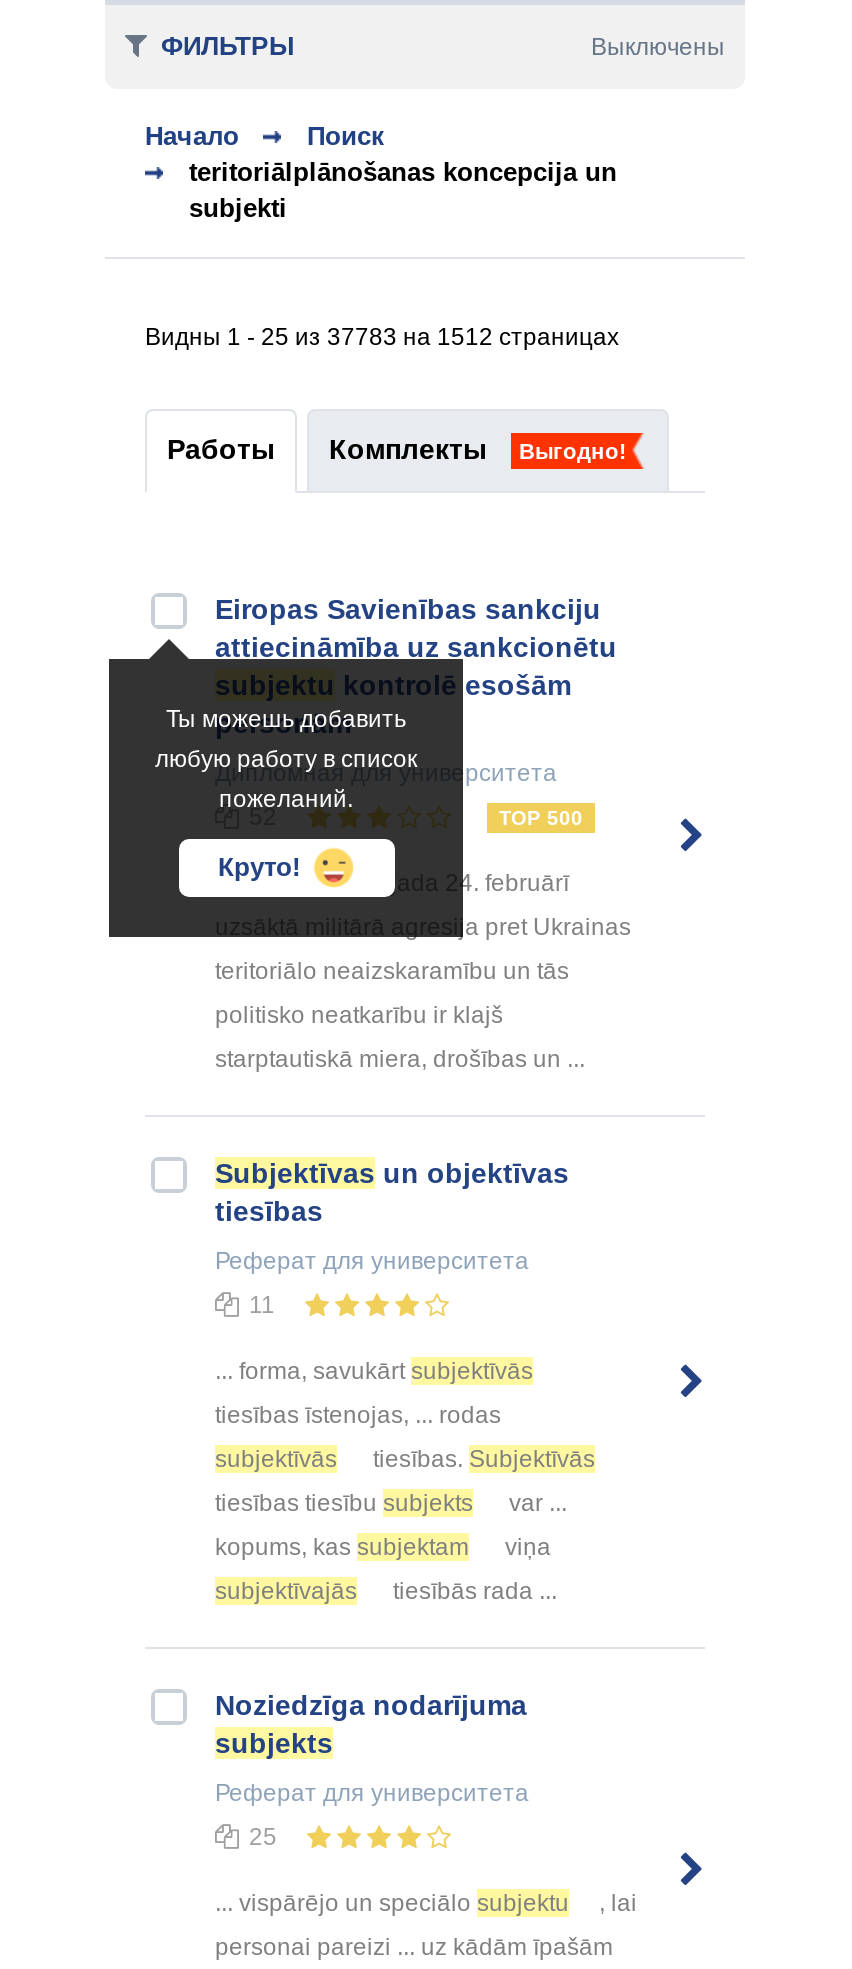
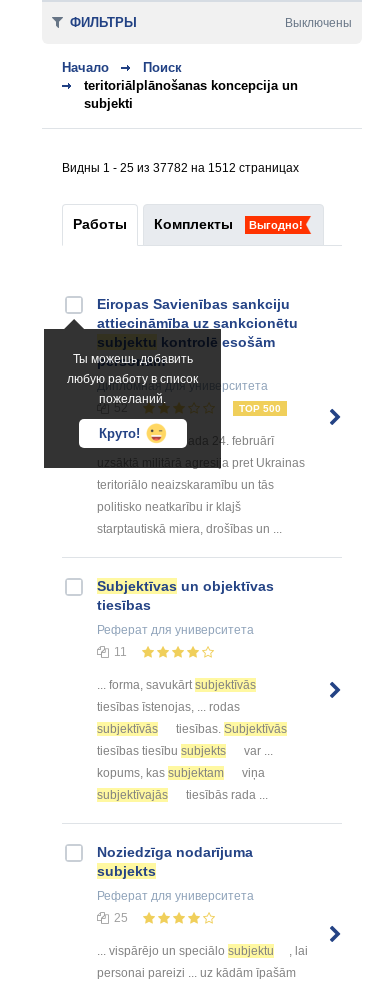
- Видны 1 - 25 из 37783 на 1512 страницах
+ Видны 1 - 25 из 37782 на 1512 страницах
